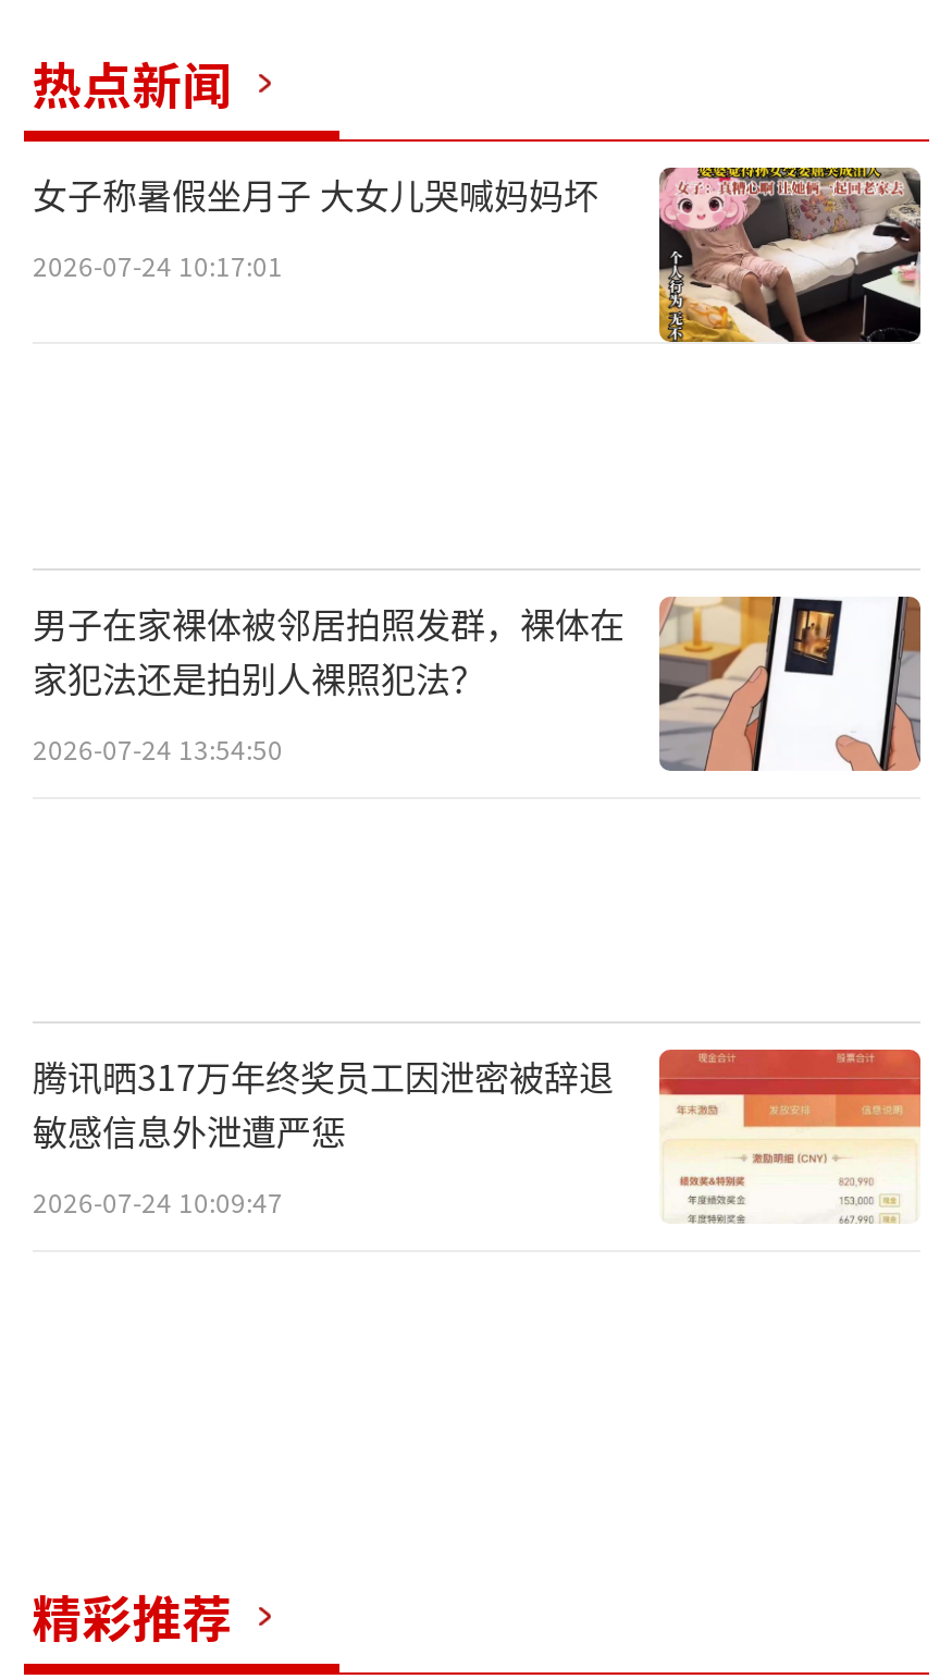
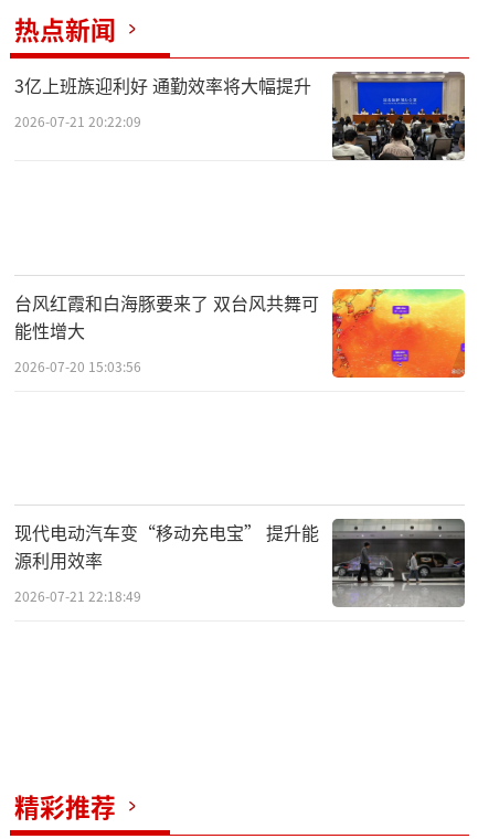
- [image]
- 女子称暑假坐月子 大女儿哭喊妈妈坏
+ [image]
+ 3亿上班族迎利好 通勤效率将大幅提升

- 2026-07-24 10:17:01
+ 2026-07-21 20:22:09

- [image]
- 男子在家裸体被邻居拍照发群，裸体在
- 家犯法还是拍别人裸照犯法？
+ [image]
+ 台风红霞和白海豚要来了 双台风共舞可
+ 能性增大

- 2026-07-24 13:54:50
+ 2026-07-20 15:03:56

- [image]
- 腾讯晒317万年终奖员工因泄密被辞退
- 敏感信息外泄遭严惩
+ [image]
+ 现代电动汽车变“移动充电宝” 提升能
+ 源利用效率

- 2026-07-24 10:09:47
+ 2026-07-21 22:18:49
